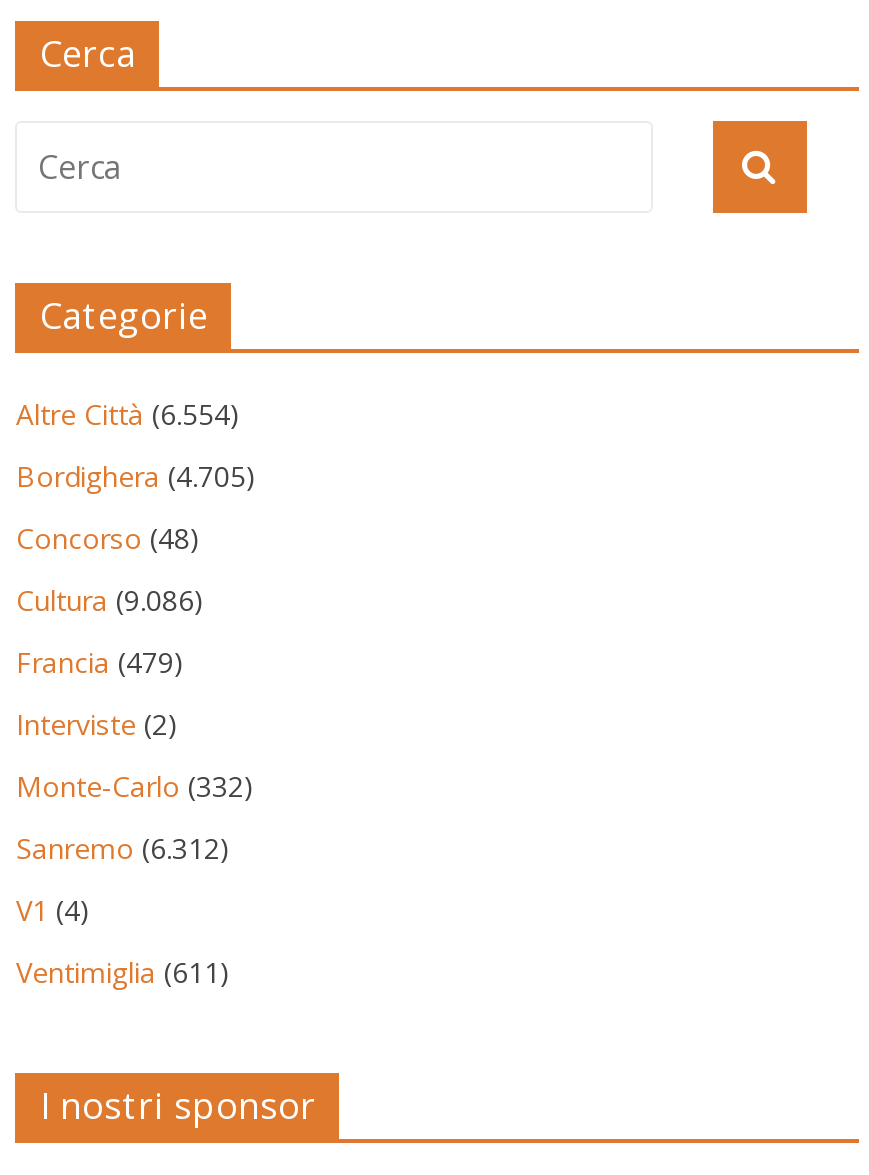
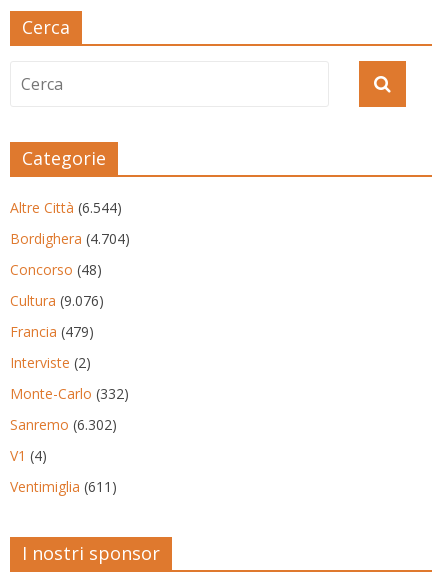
- Altre Città (6.554)
+ Altre Città (6.544)

- Bordighera (4.705)
+ Bordighera (4.704)

- Cultura (9.086)
+ Cultura (9.076)

- Sanremo (6.312)
+ Sanremo (6.302)
